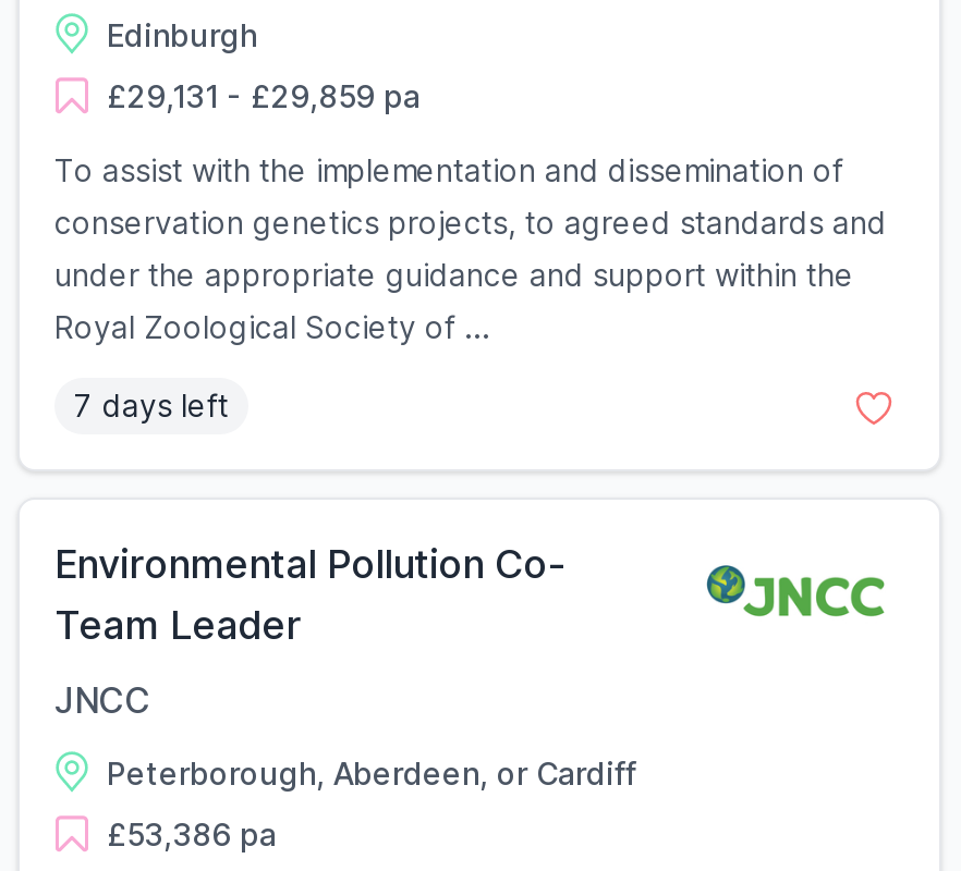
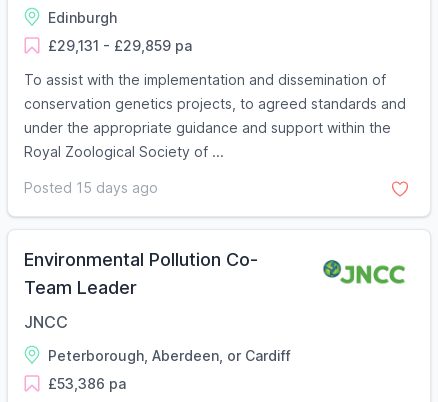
- 7 days left
+ Posted 15 days ago
